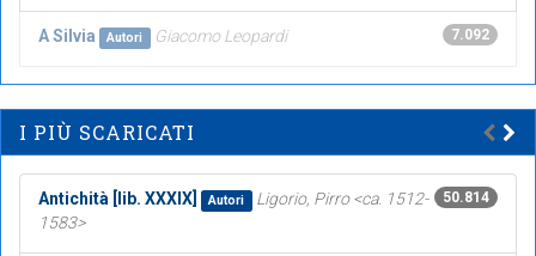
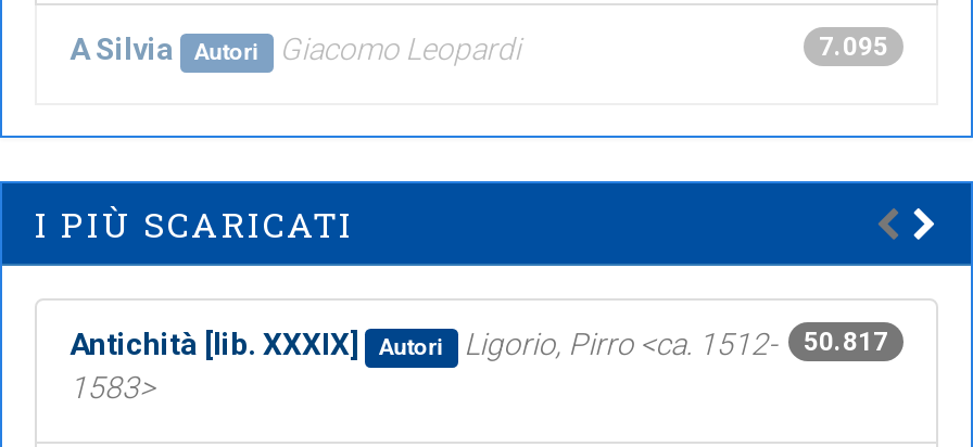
- 7.092
+ 7.095

- Antichità [lib. XXXIX] Autori Ligorio, Pirro <ca. 1512- 50.814
+ Antichità [lib. XXXIX] Autori Ligorio, Pirro <ca. 1512- 50.817
